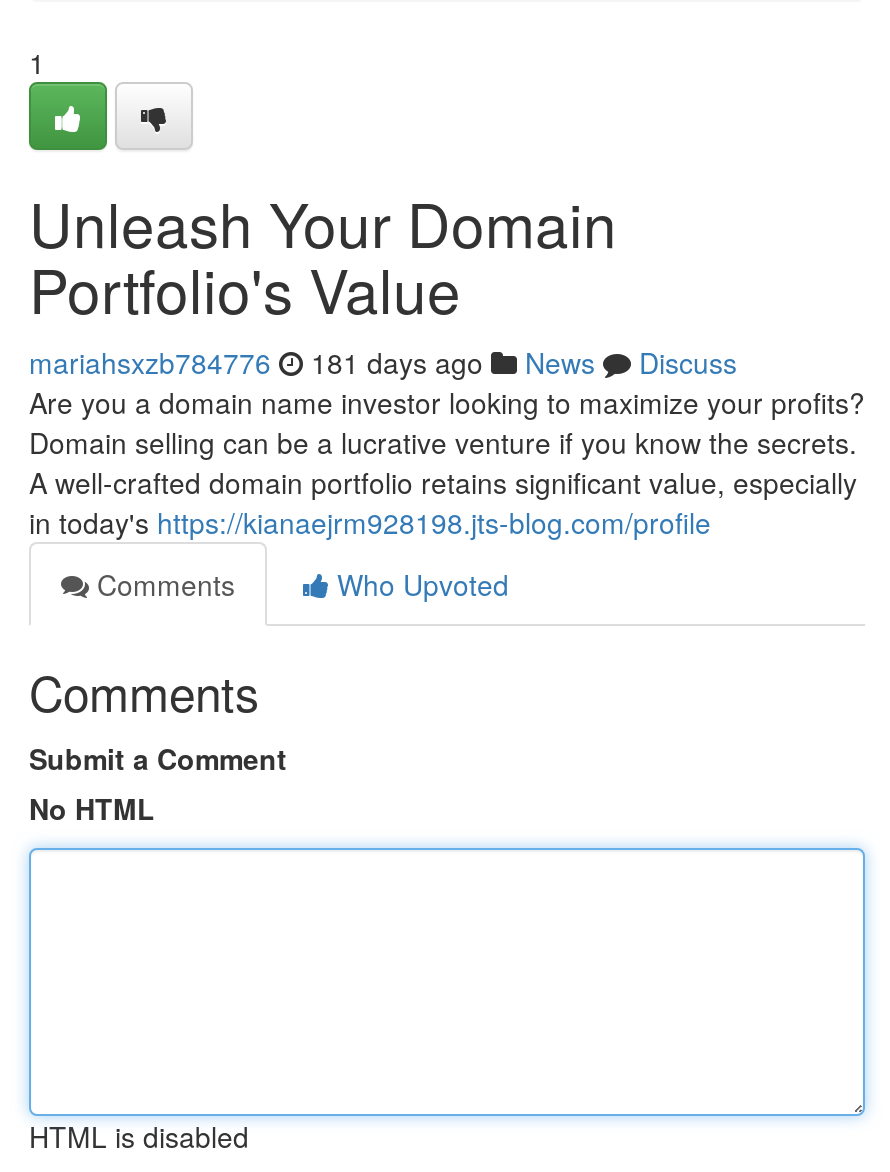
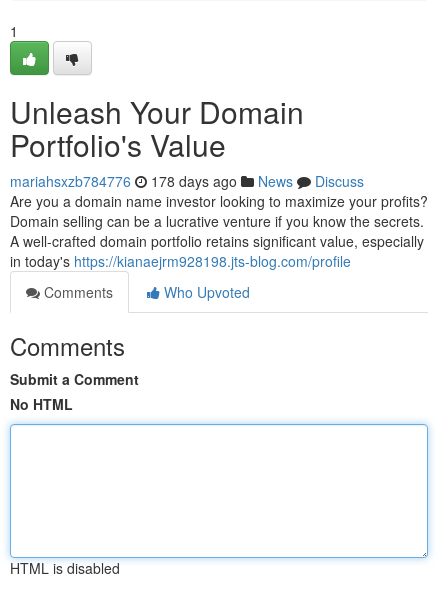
- mariahsxzb784776 181 days ago News Discuss
+ mariahsxzb784776 178 days ago News Discuss
